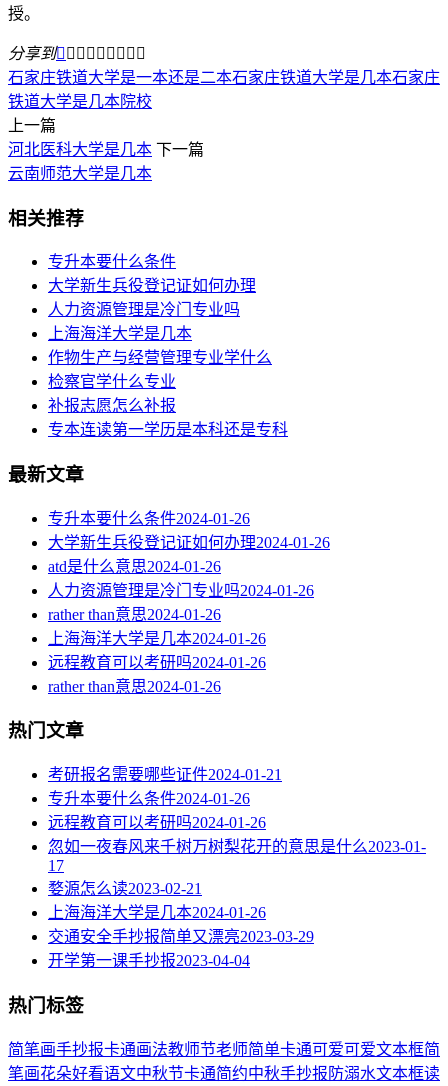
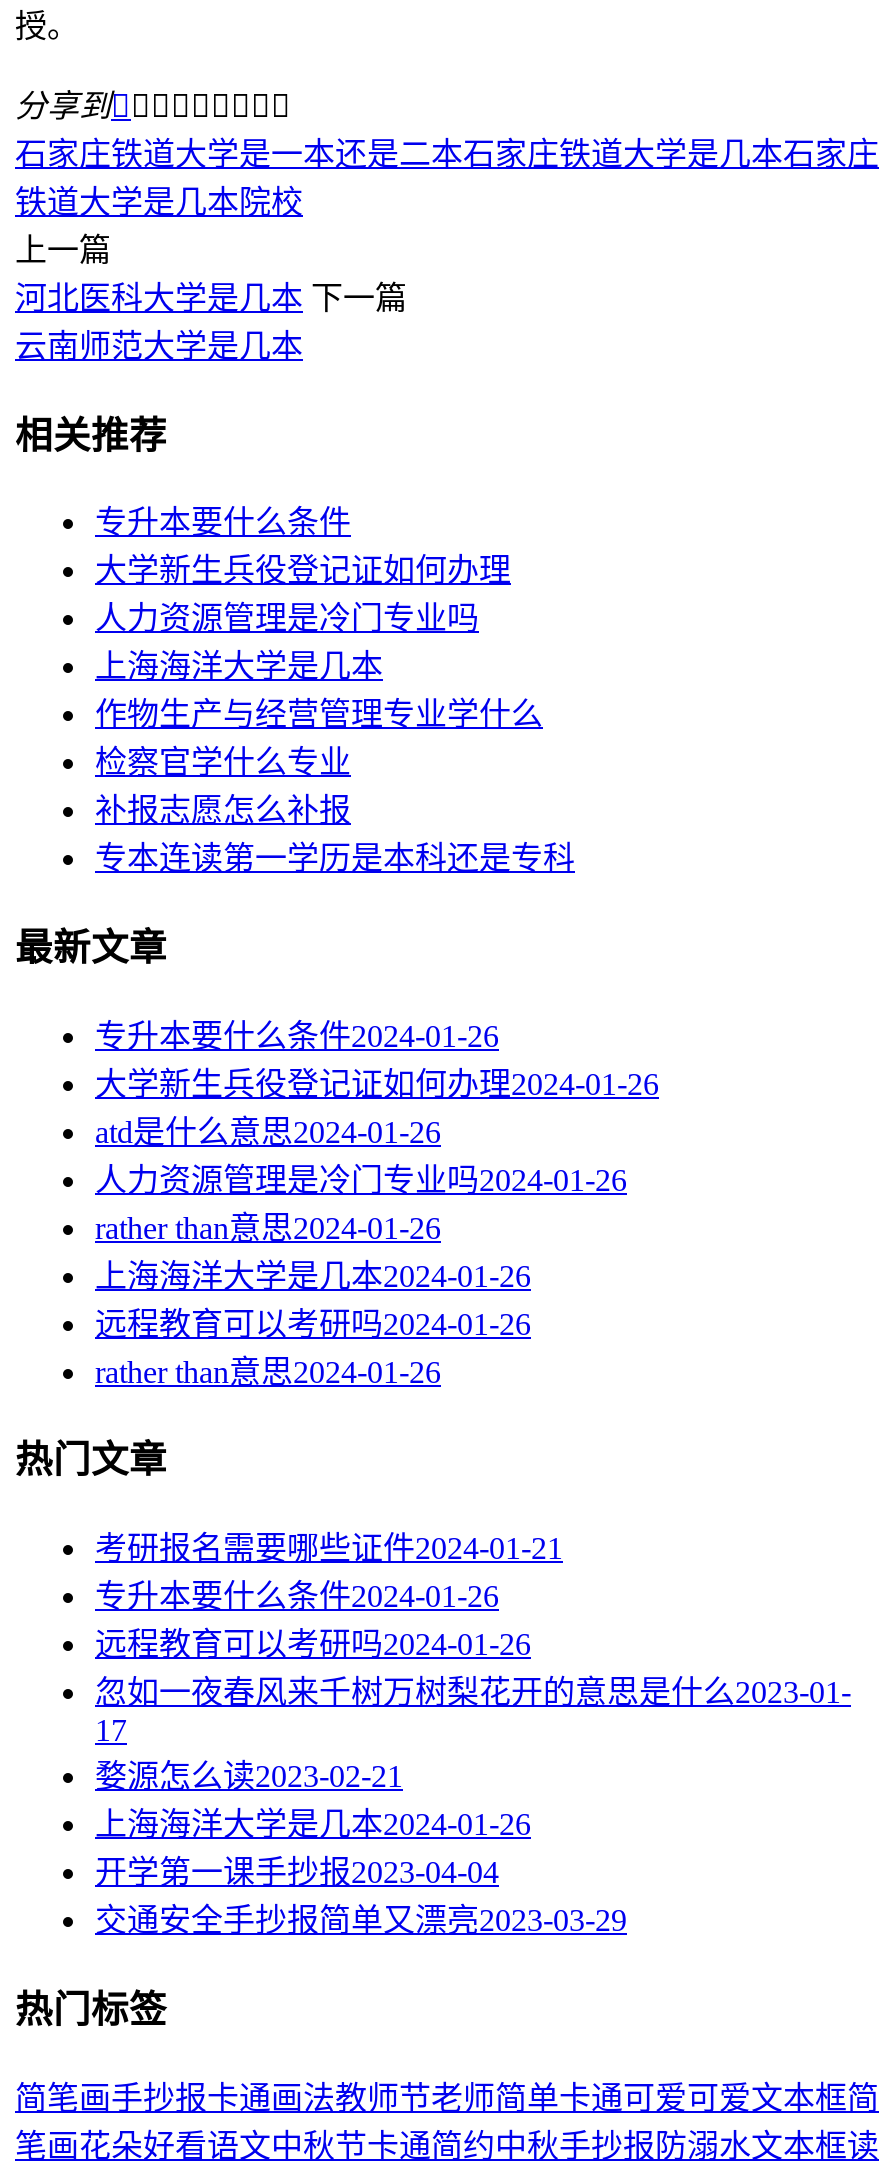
moved down: 交通安全手抄报简单又漂亮2023-03-29

moved up: 开学第一课手抄报2023-04-04
